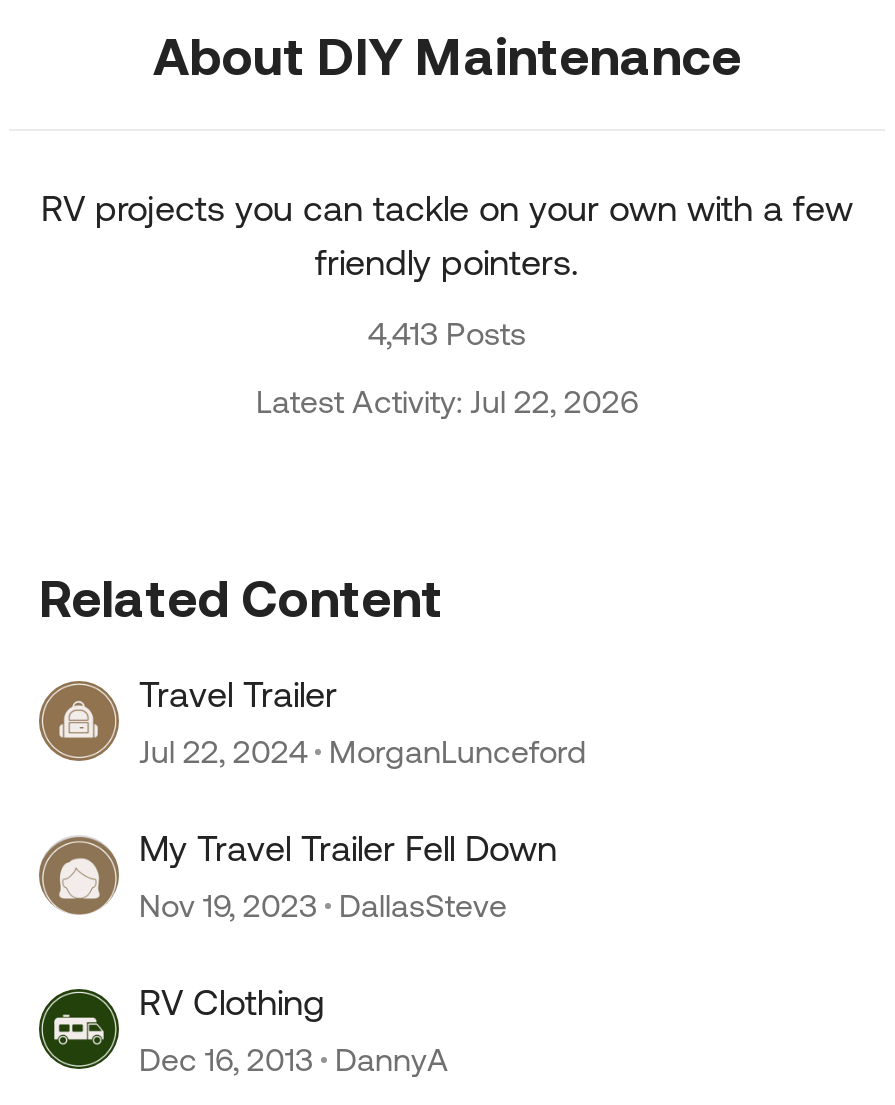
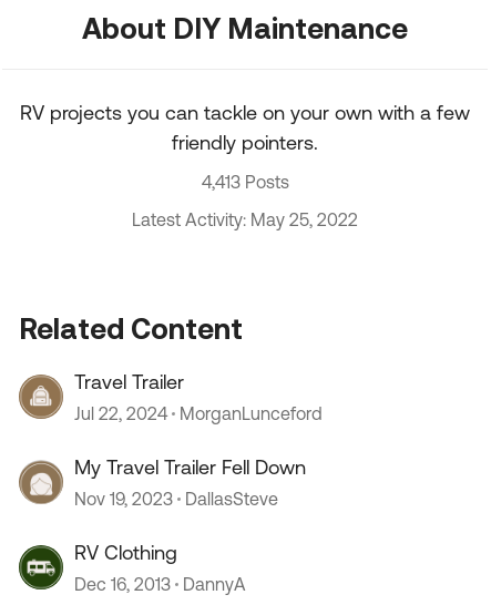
- Latest Activity: Jul 22, 2026
+ Latest Activity: May 25, 2022
